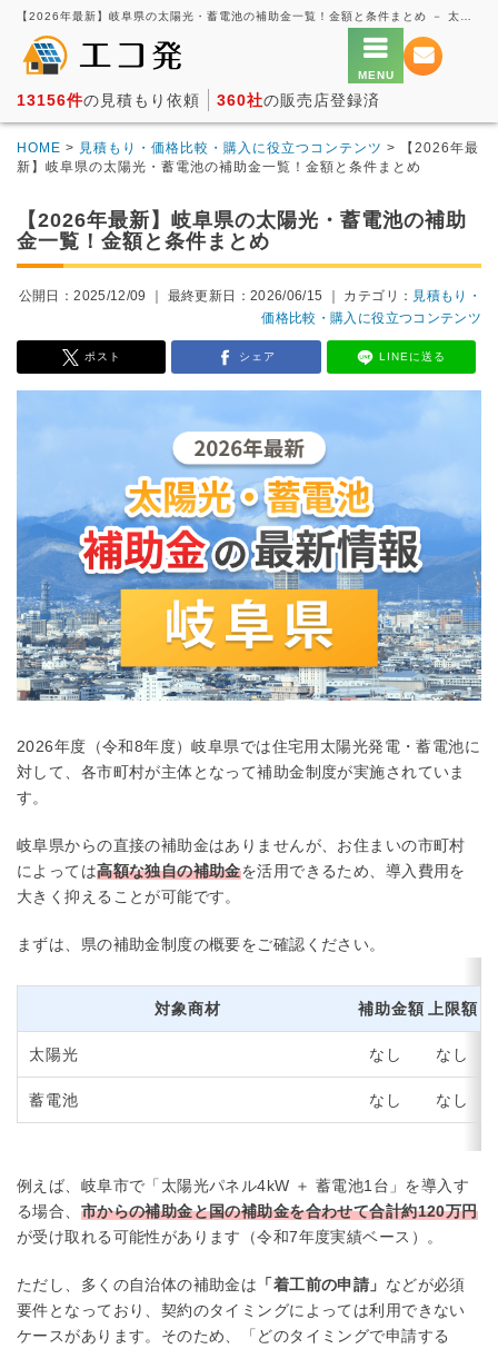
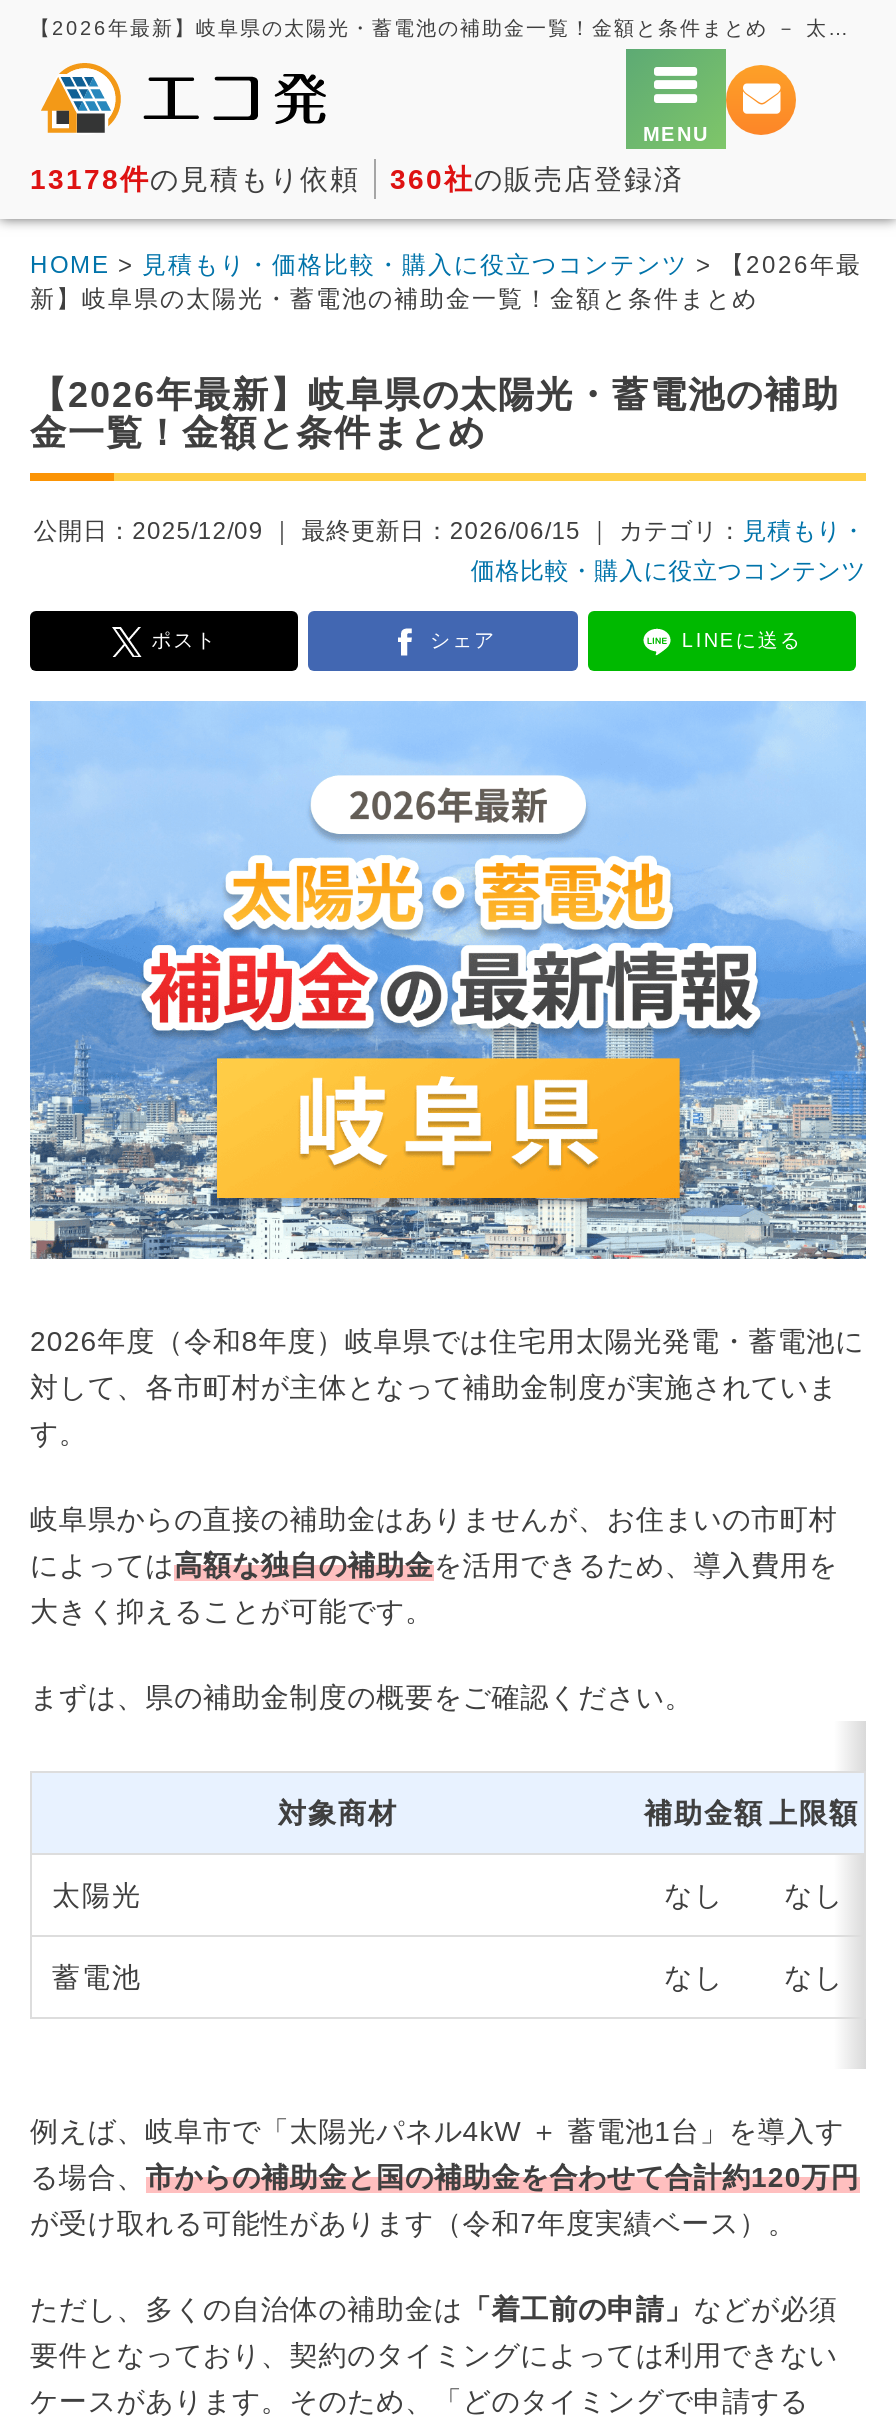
- 13156件の見積もり依頼
+ 13178件の見積もり依頼
